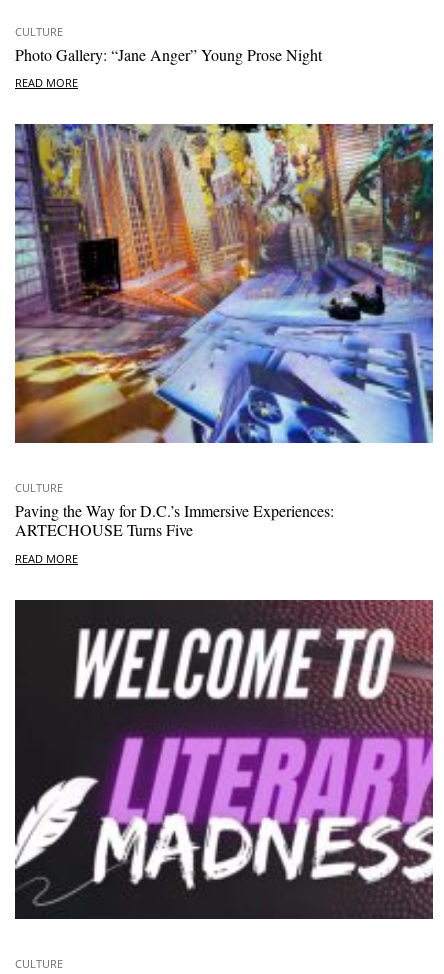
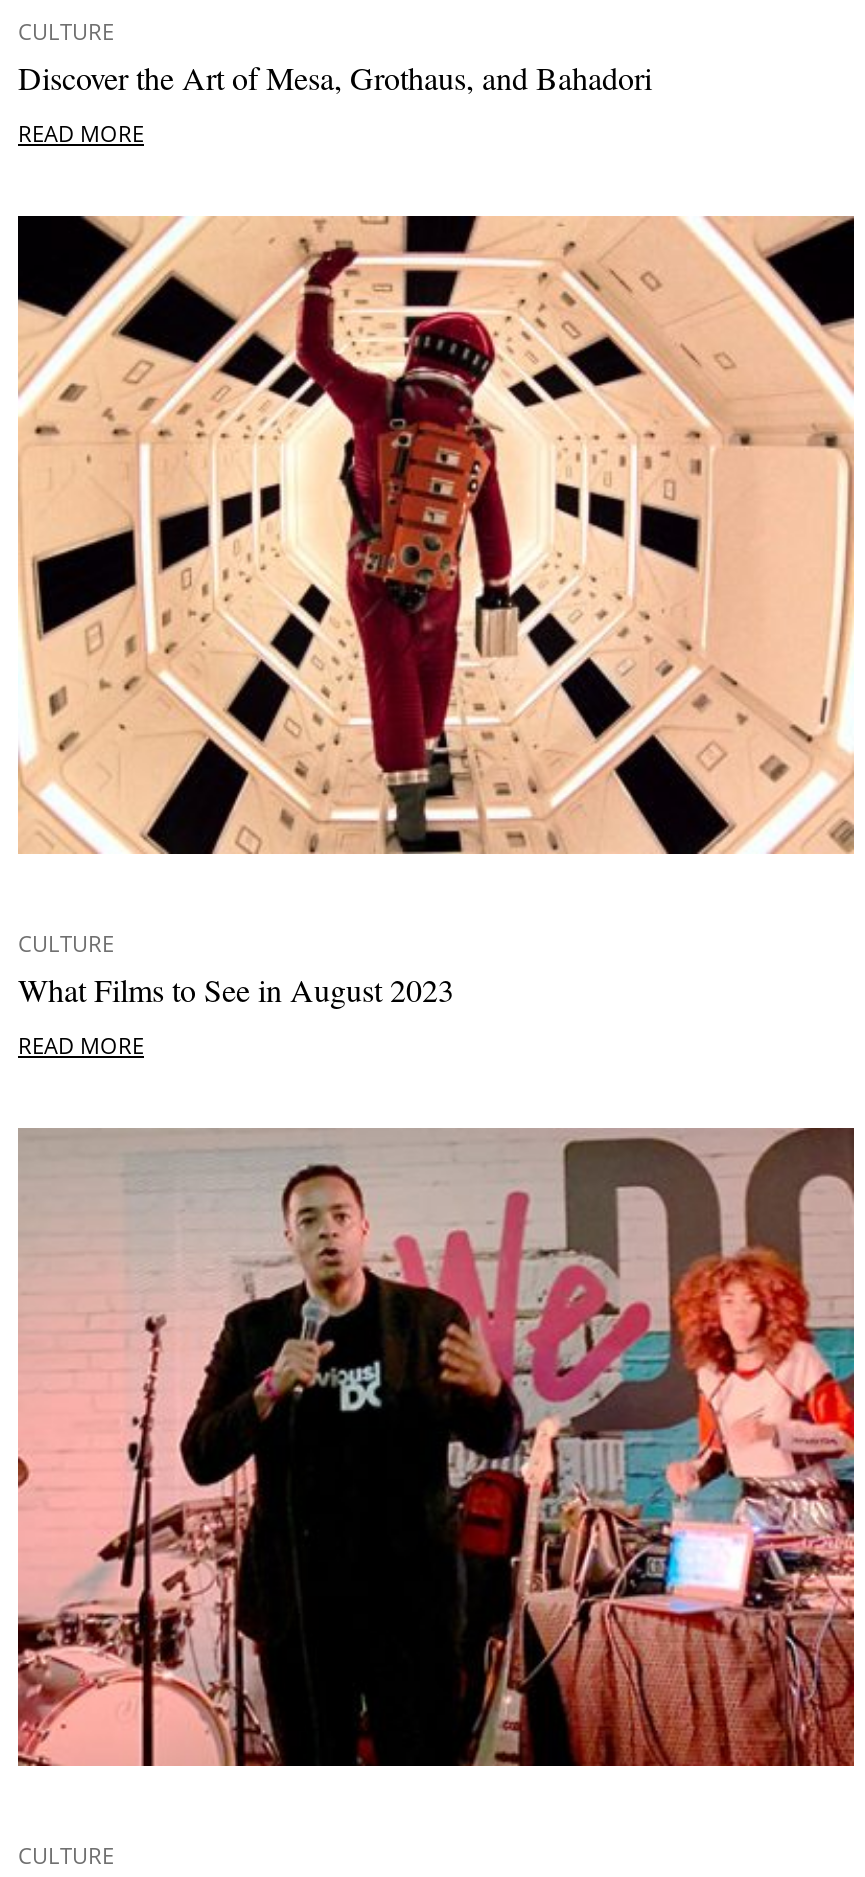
- Photo Gallery: “Jane Anger” Young Prose Night
+ Discover the Art of Mesa, Grothaus, and Bahadori

- [image]
+ [image]

- Paving the Way for D.C.’s Immersive Experiences:
- ARTECHOUSE Turns Five
+ What Films to See in August 2023

- [image]
+ [image]
